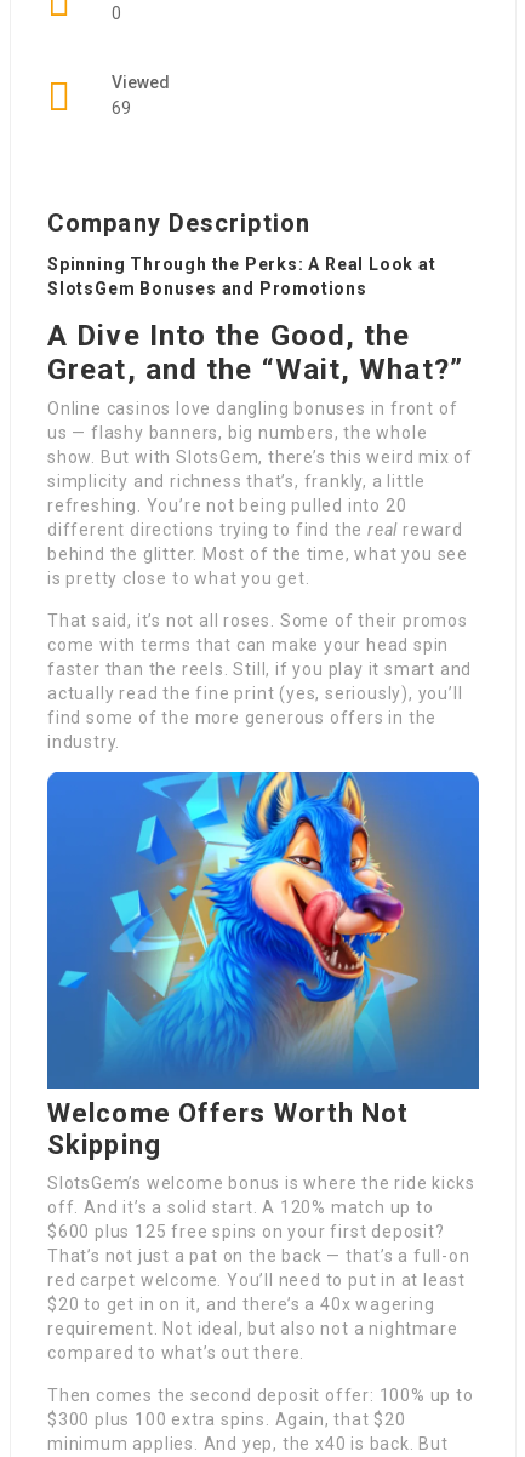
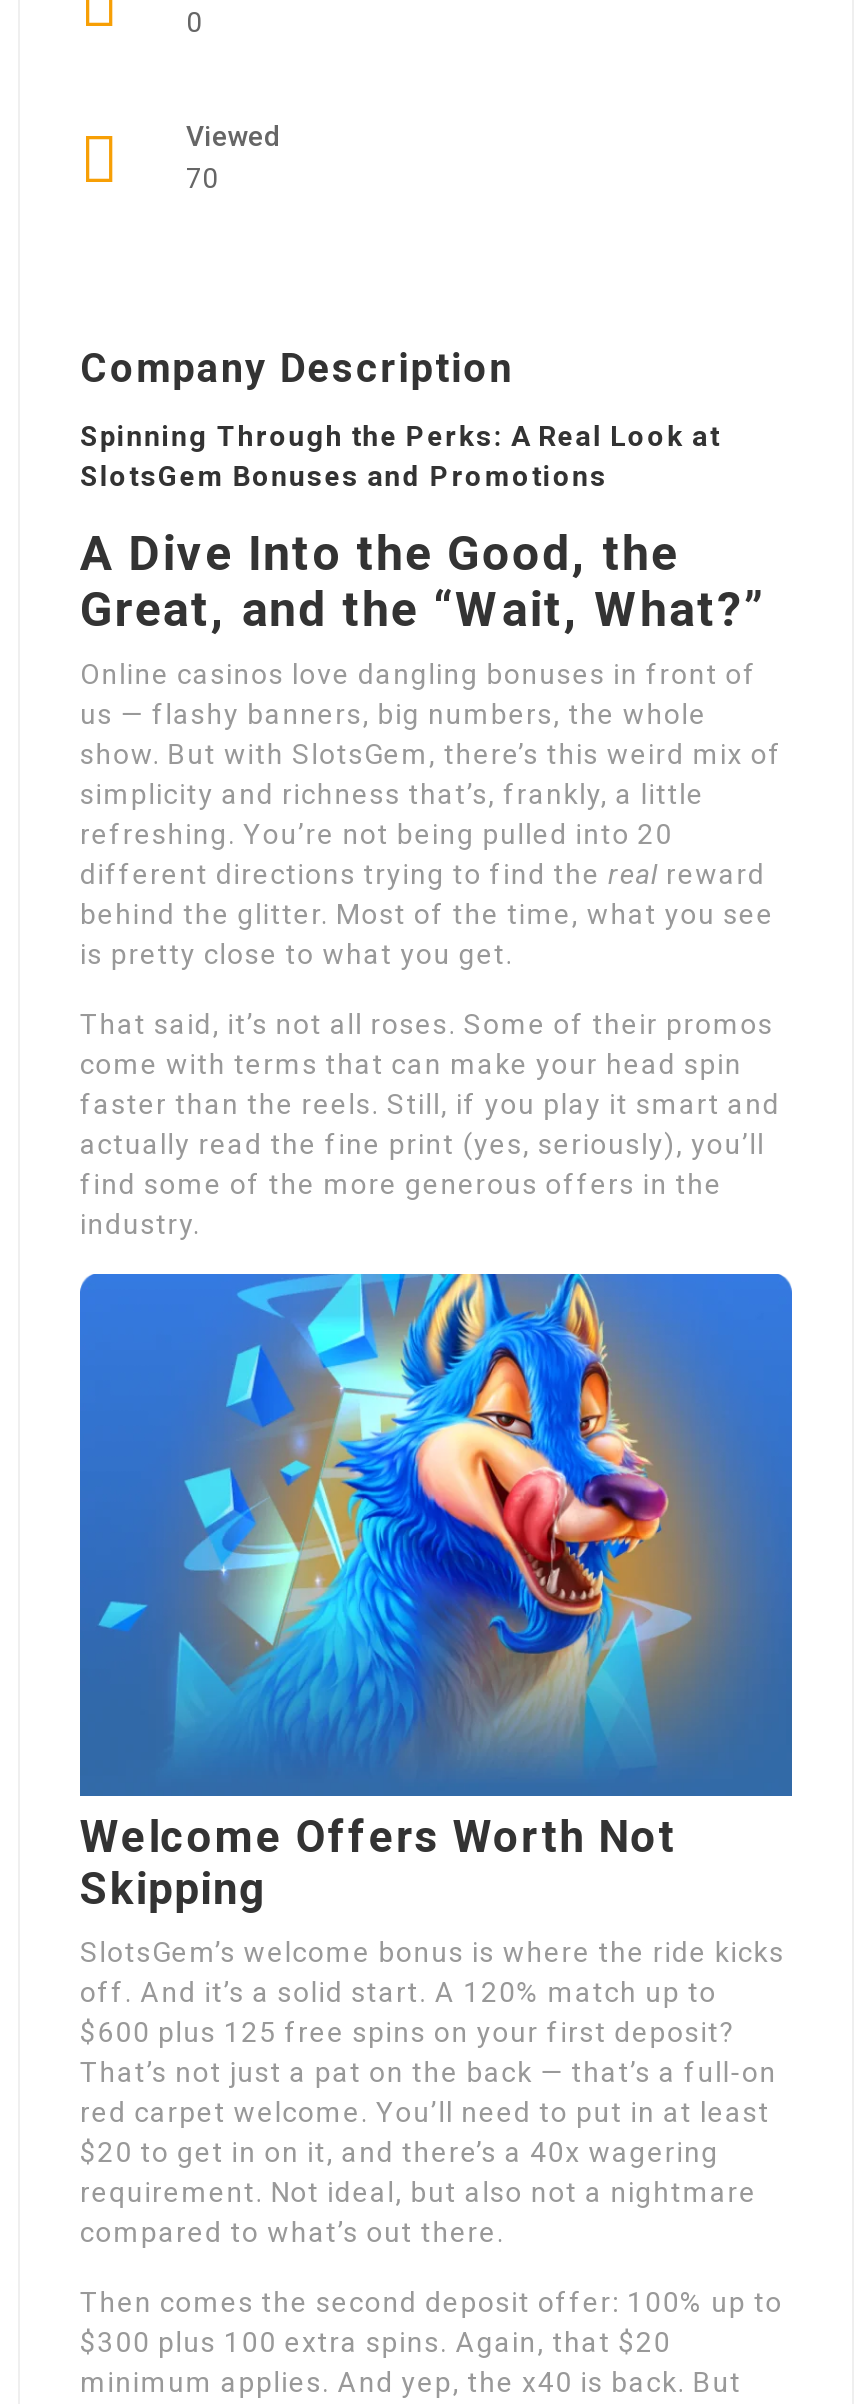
- 69
+ 70
